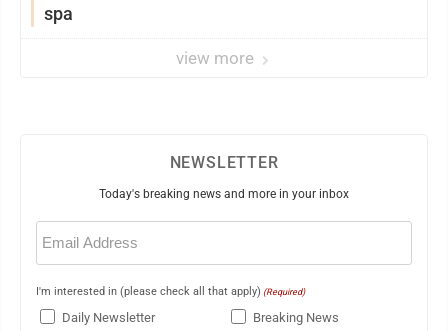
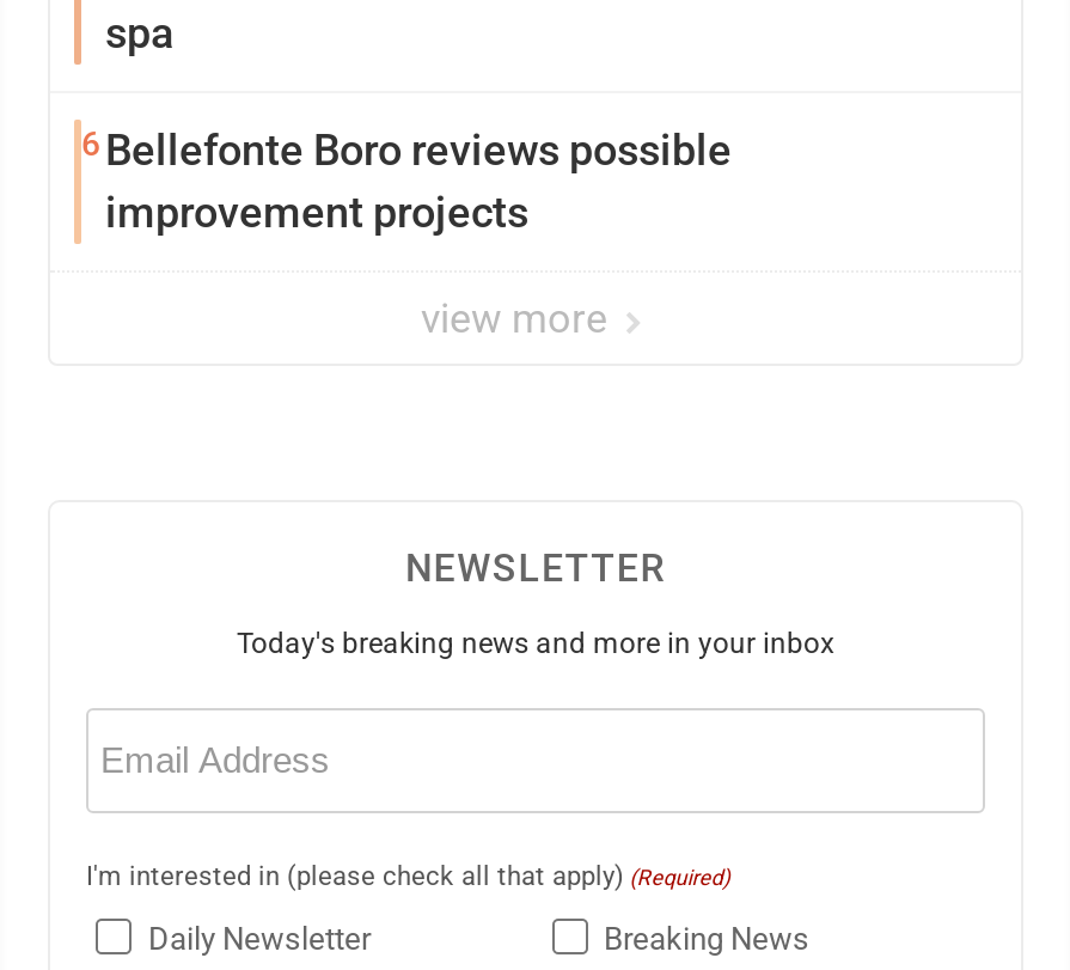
+ 6 Bellefonte Boro reviews possible
+ improvement projects
